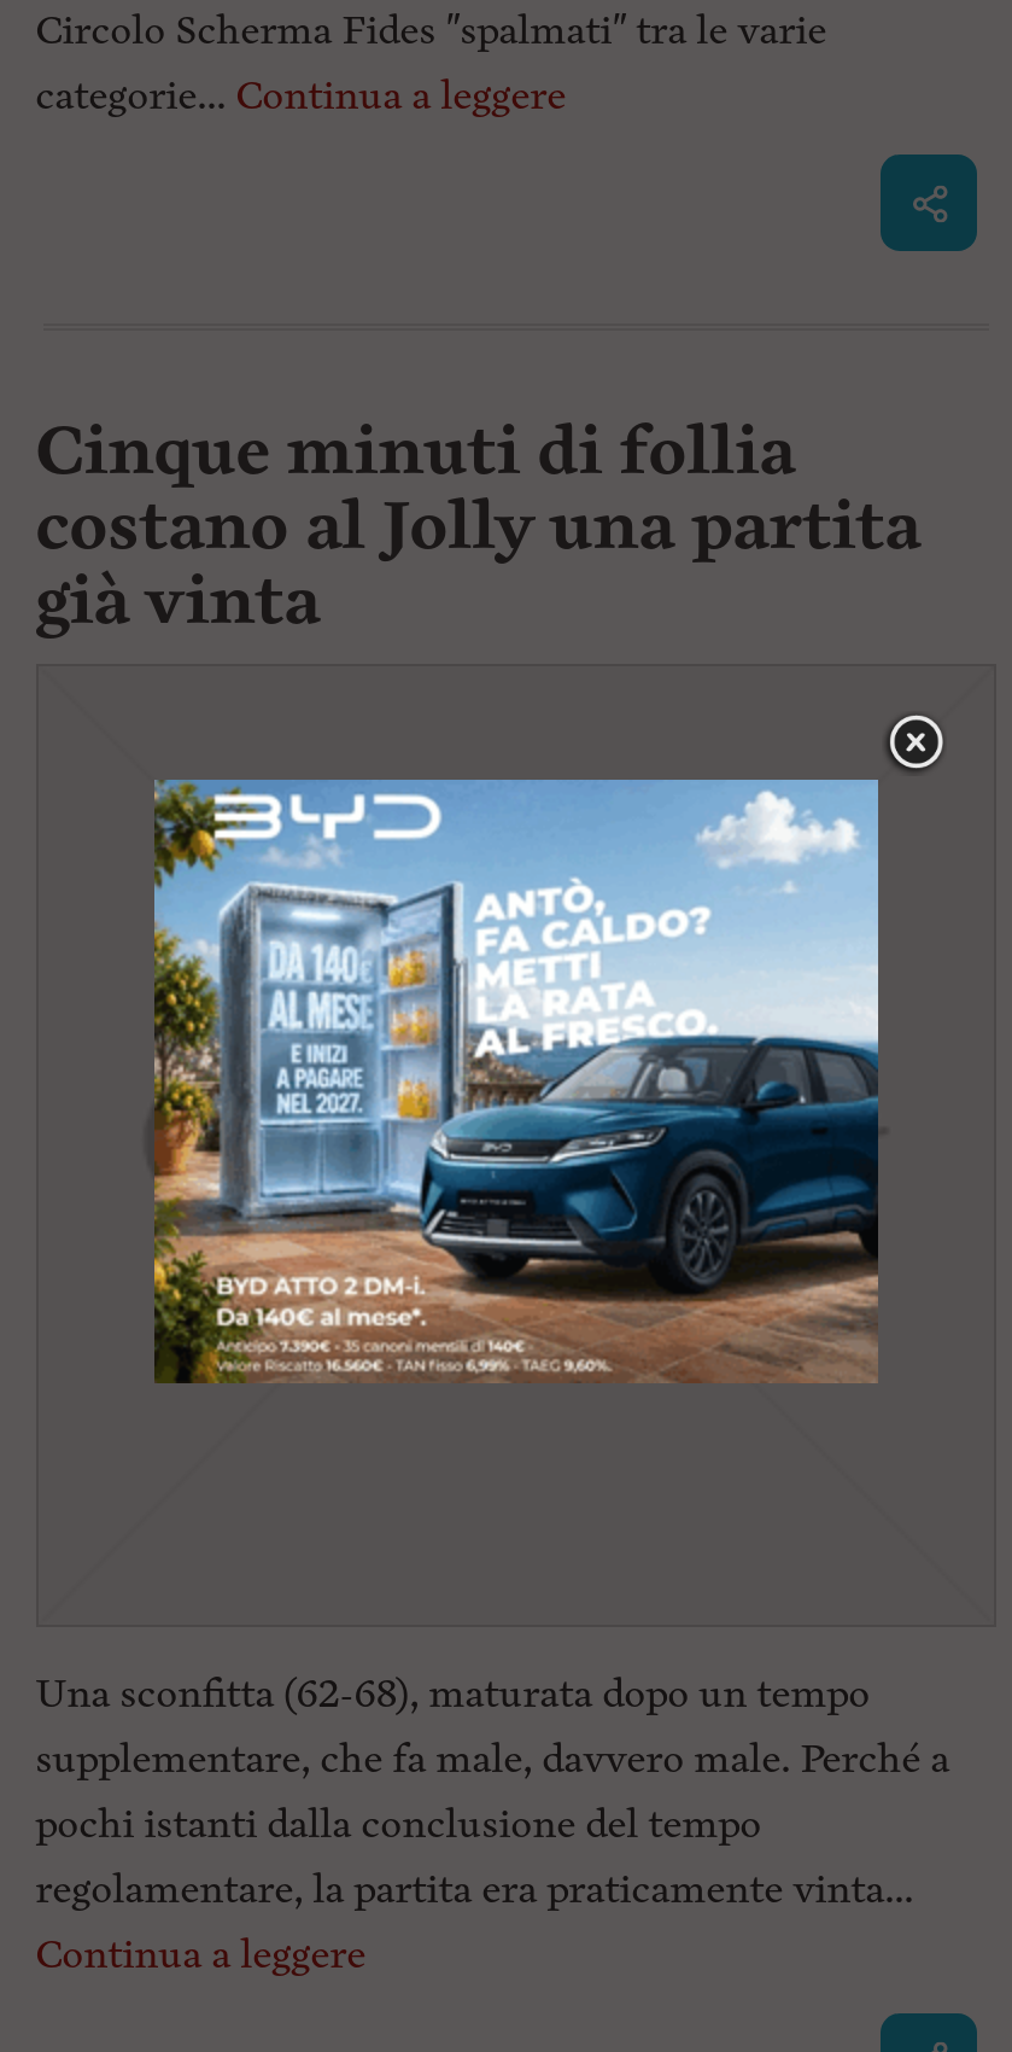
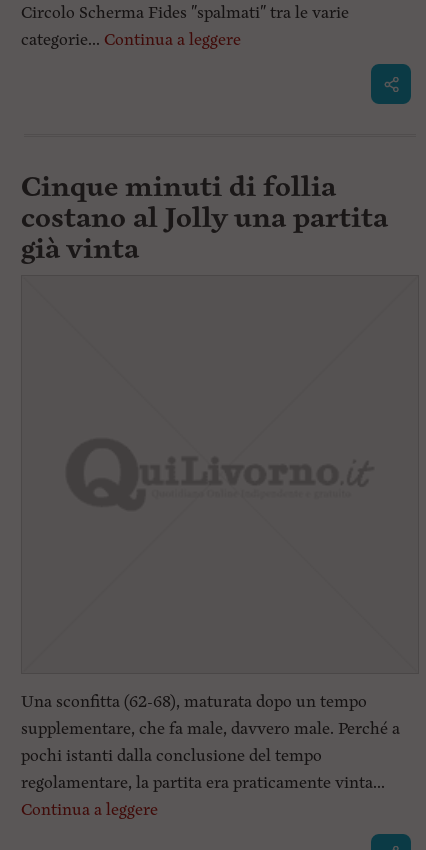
- [image]
